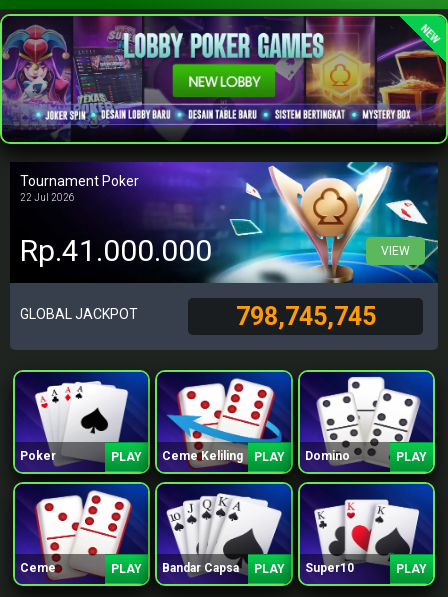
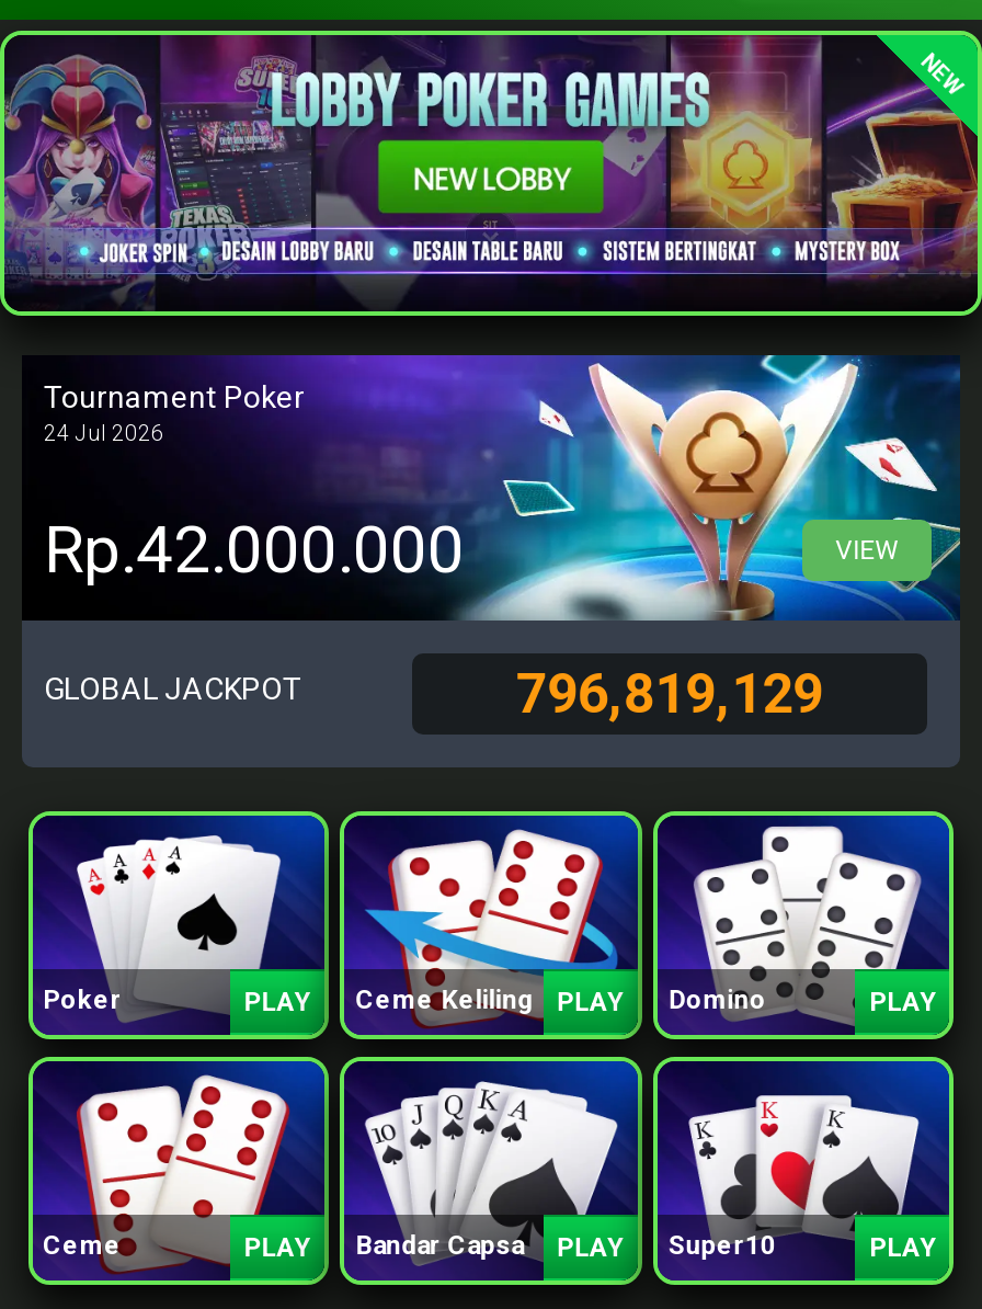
- 22 Jul 2026
+ 24 Jul 2026

- Rp.41.000.000
+ Rp.42.000.000

- 798,745,745
+ 796,819,129
